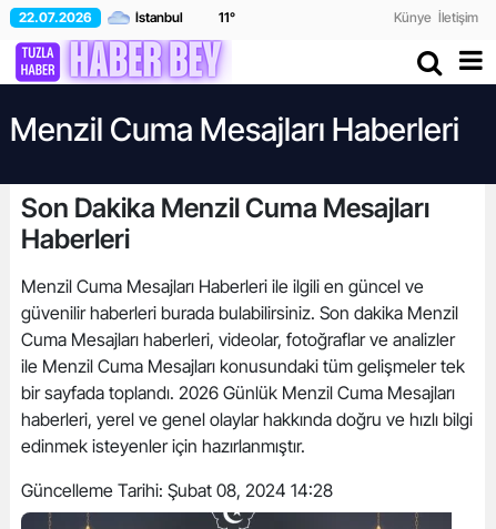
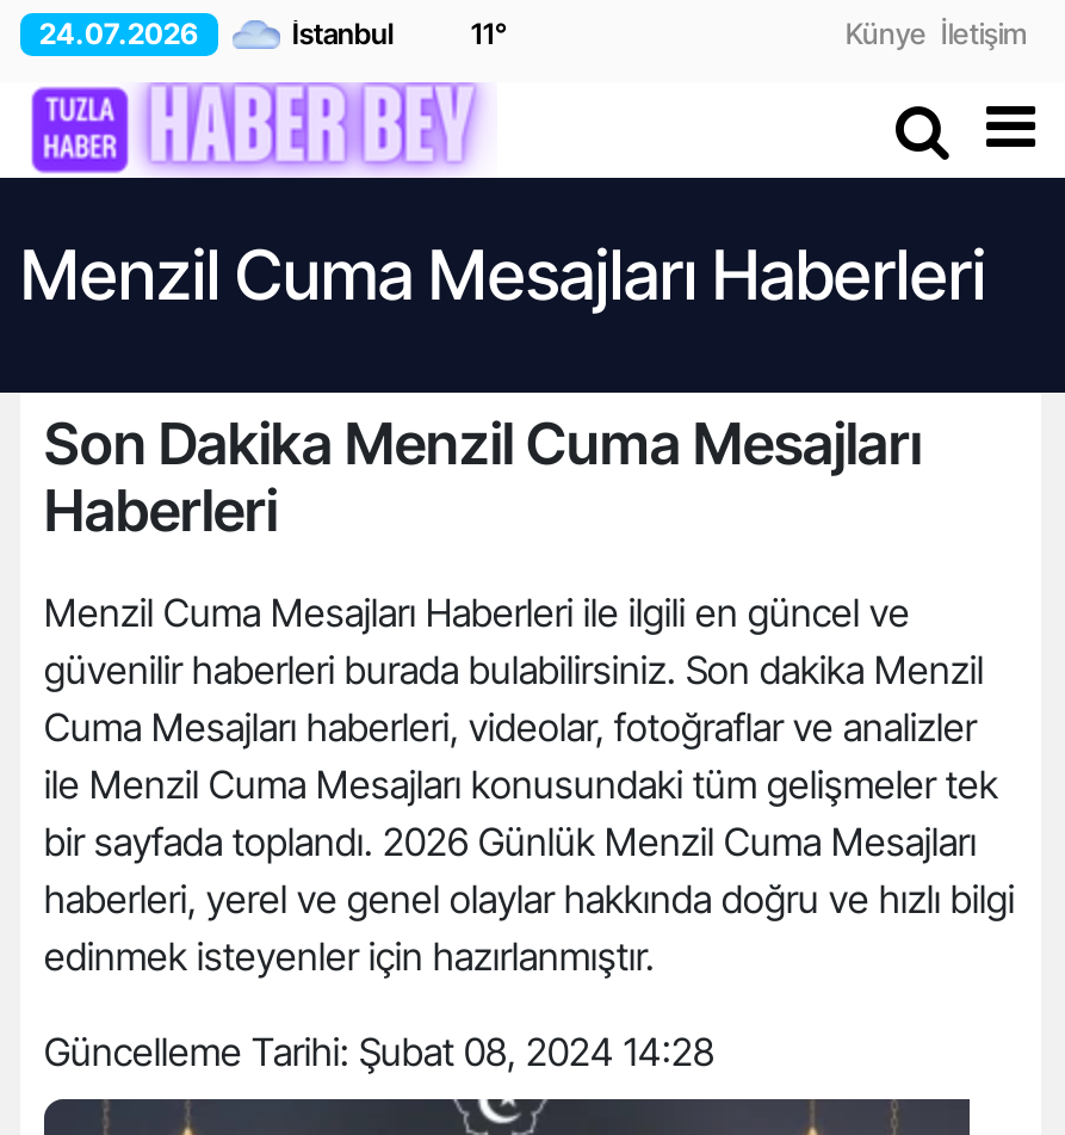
- 22.07.2026
+ 24.07.2026
